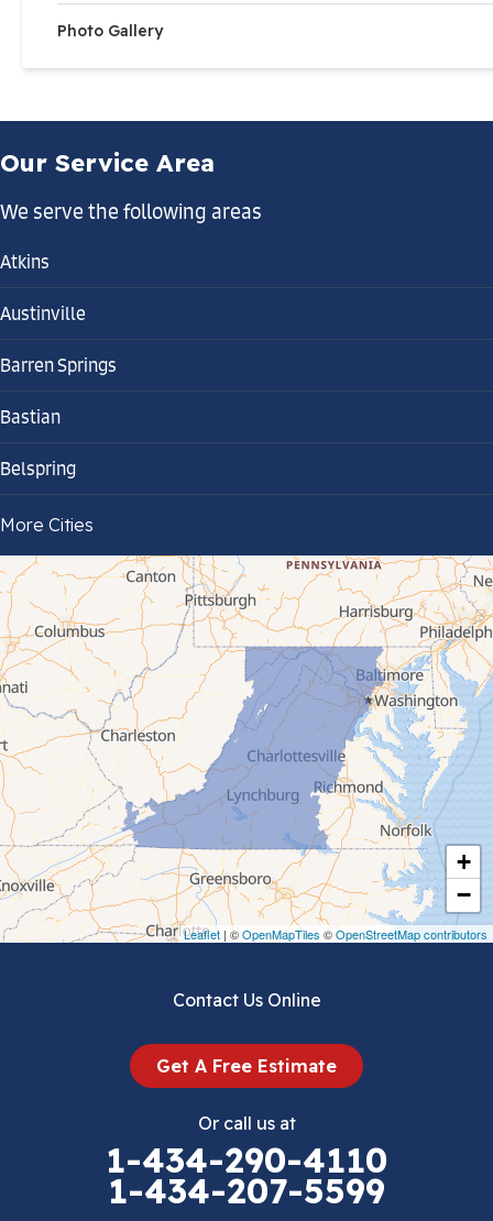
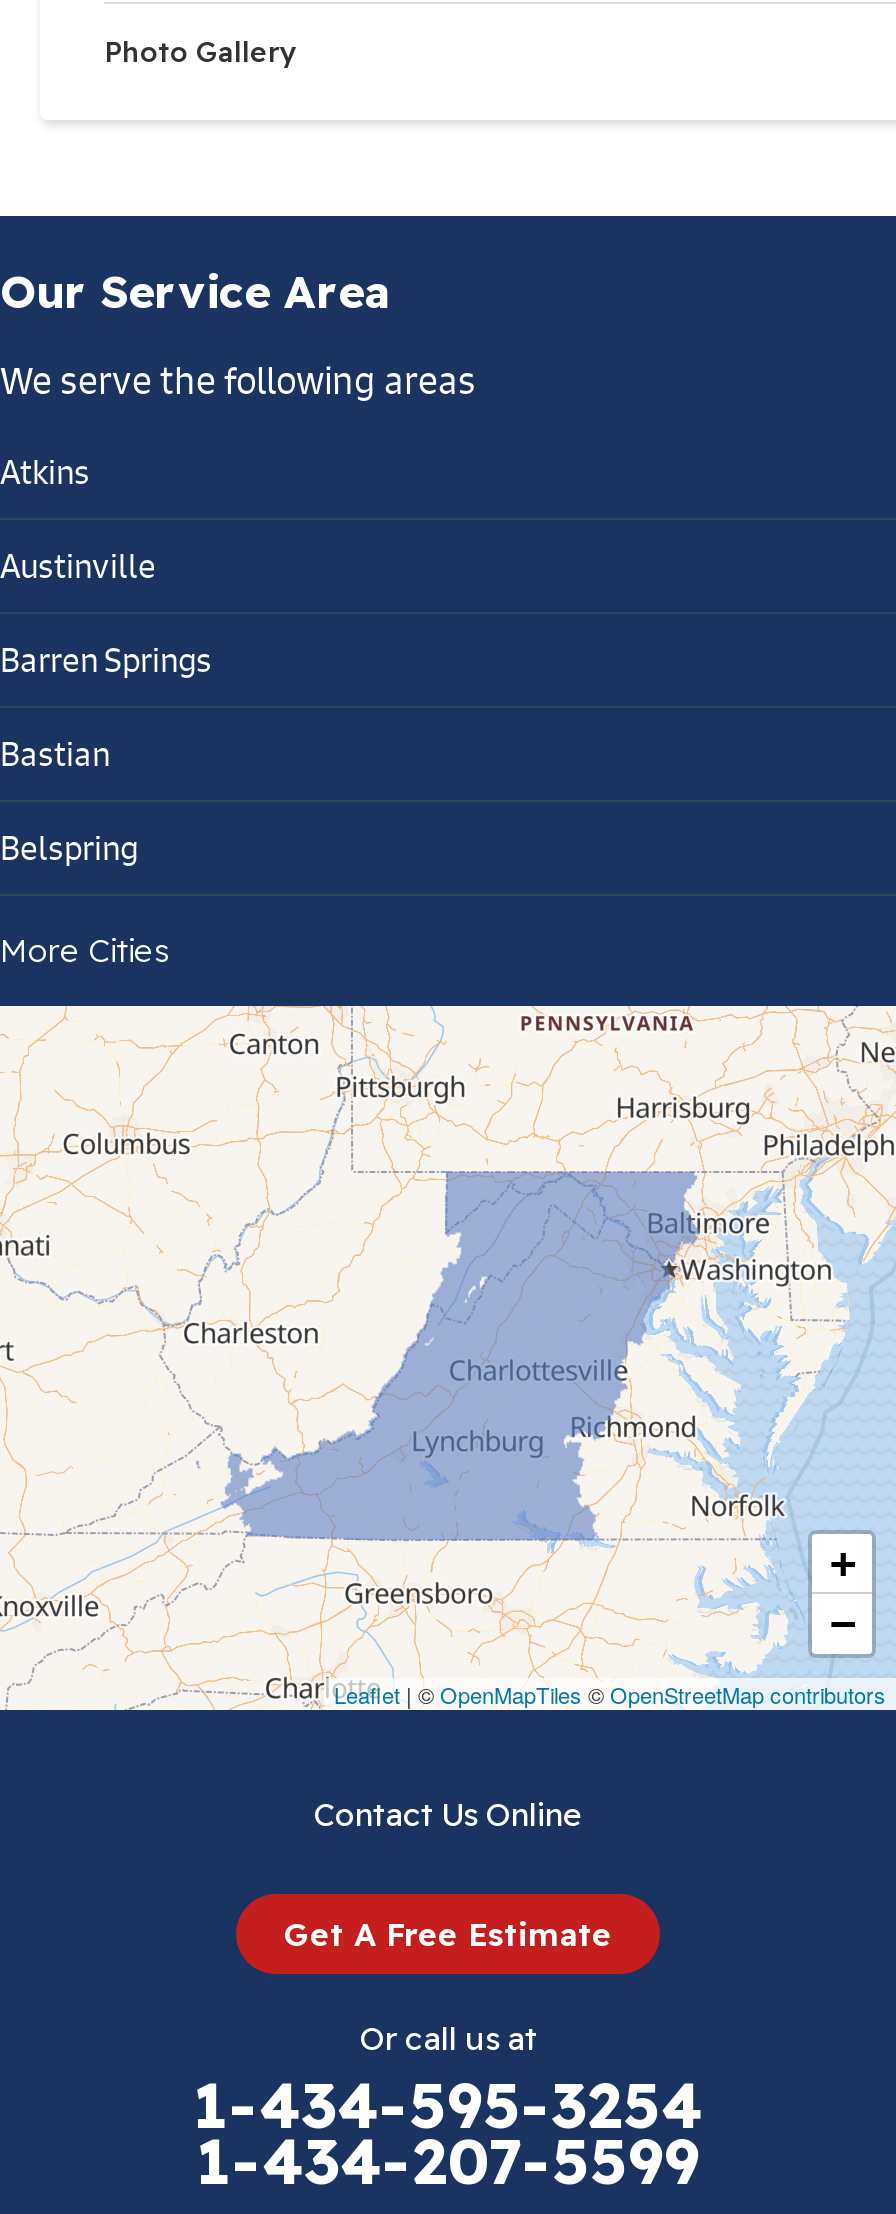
- 1-434-290-4110
+ 1-434-595-3254
